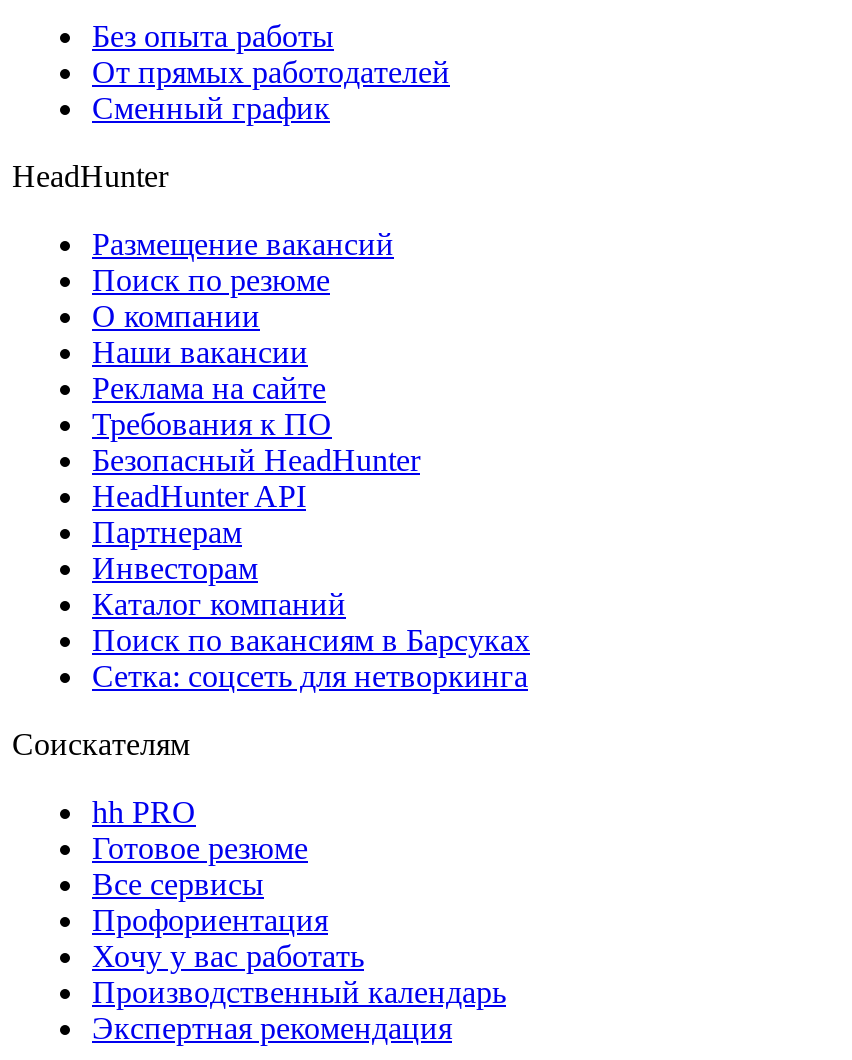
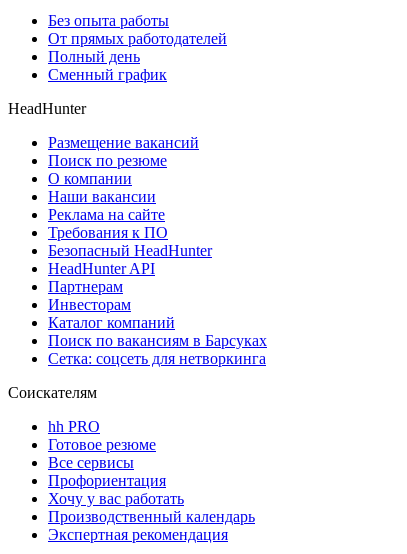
+ Полный день
